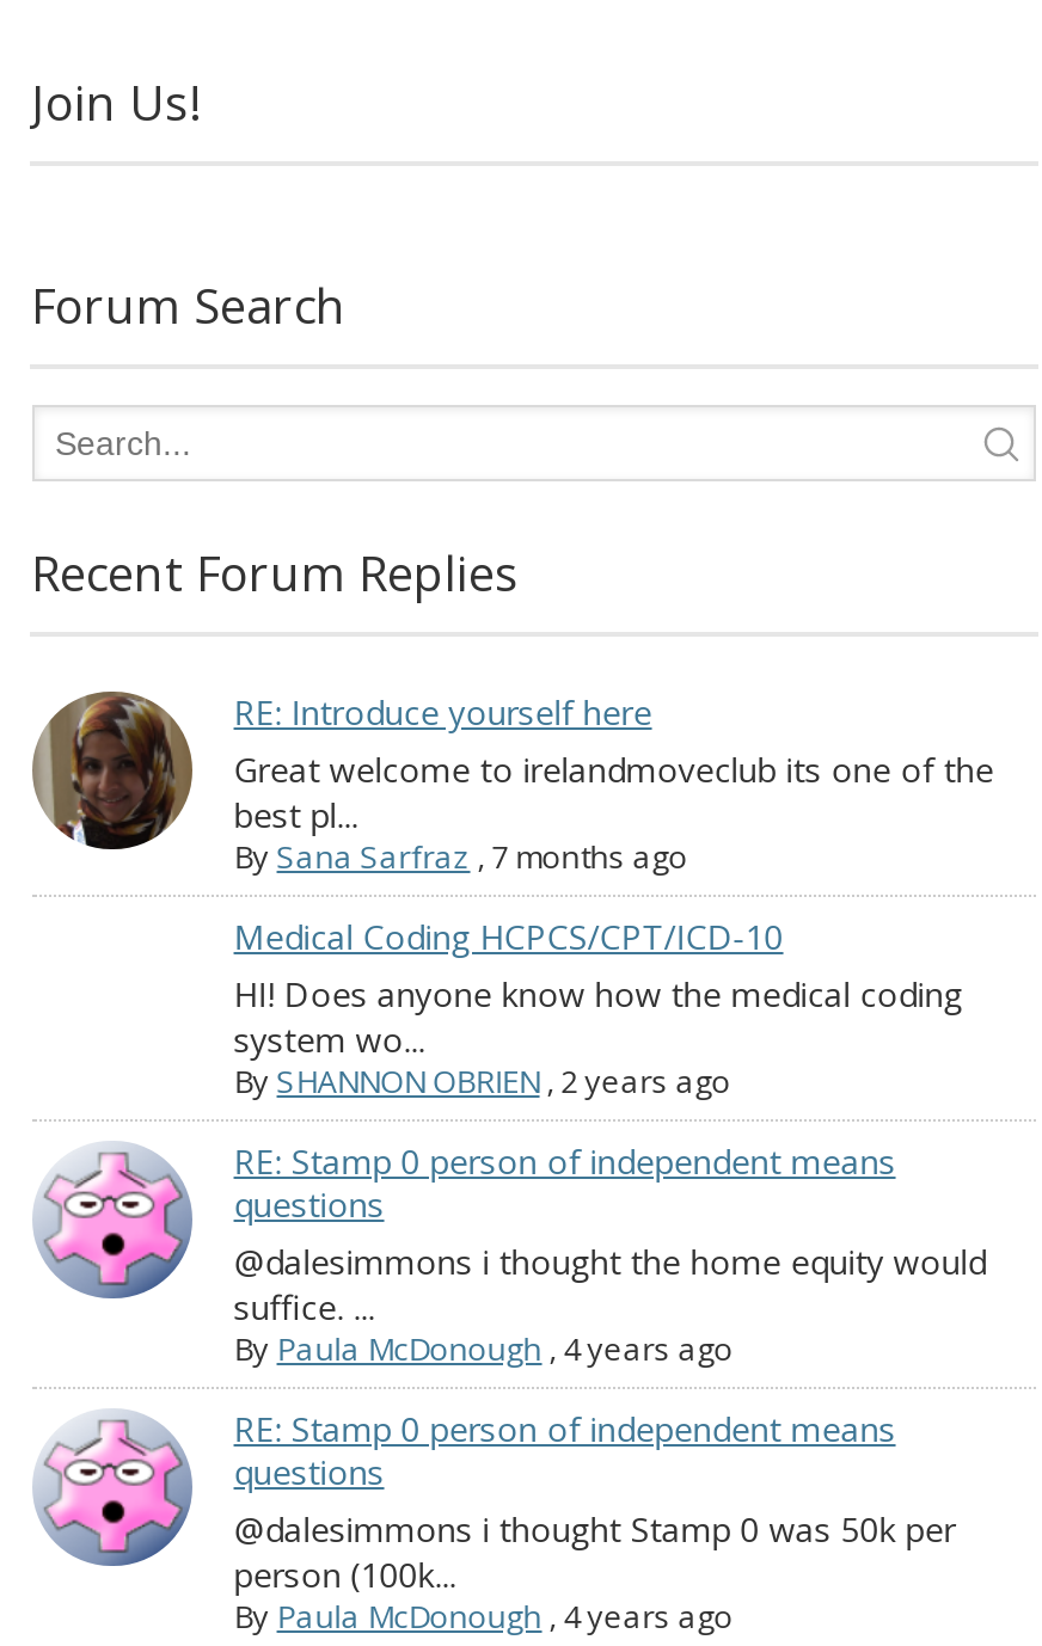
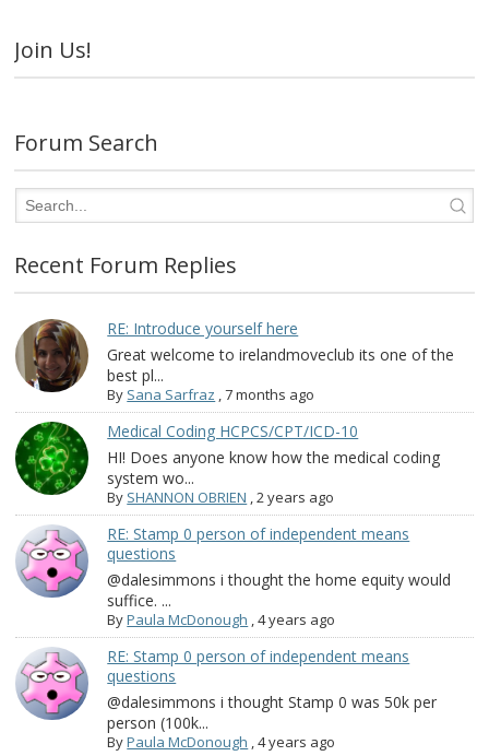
+ [image]
